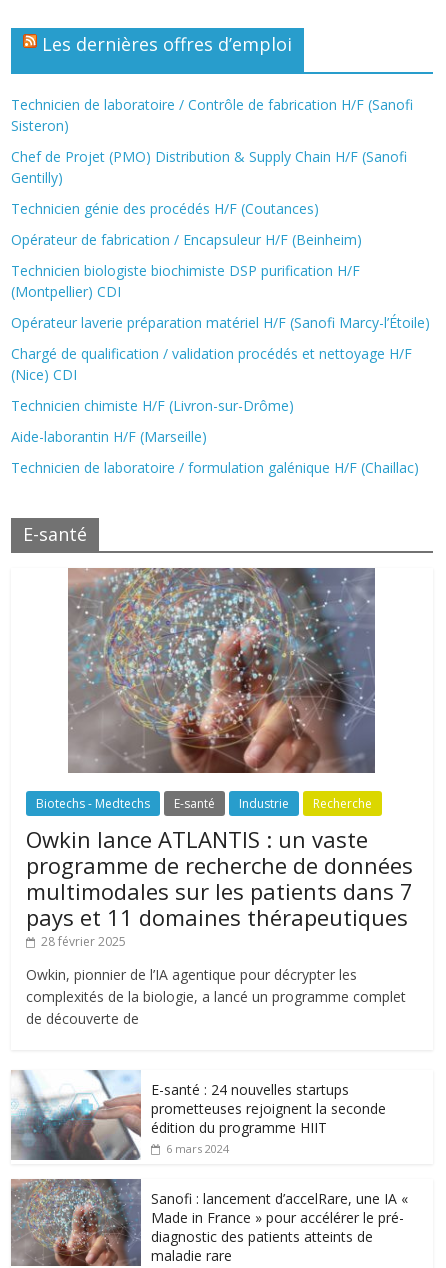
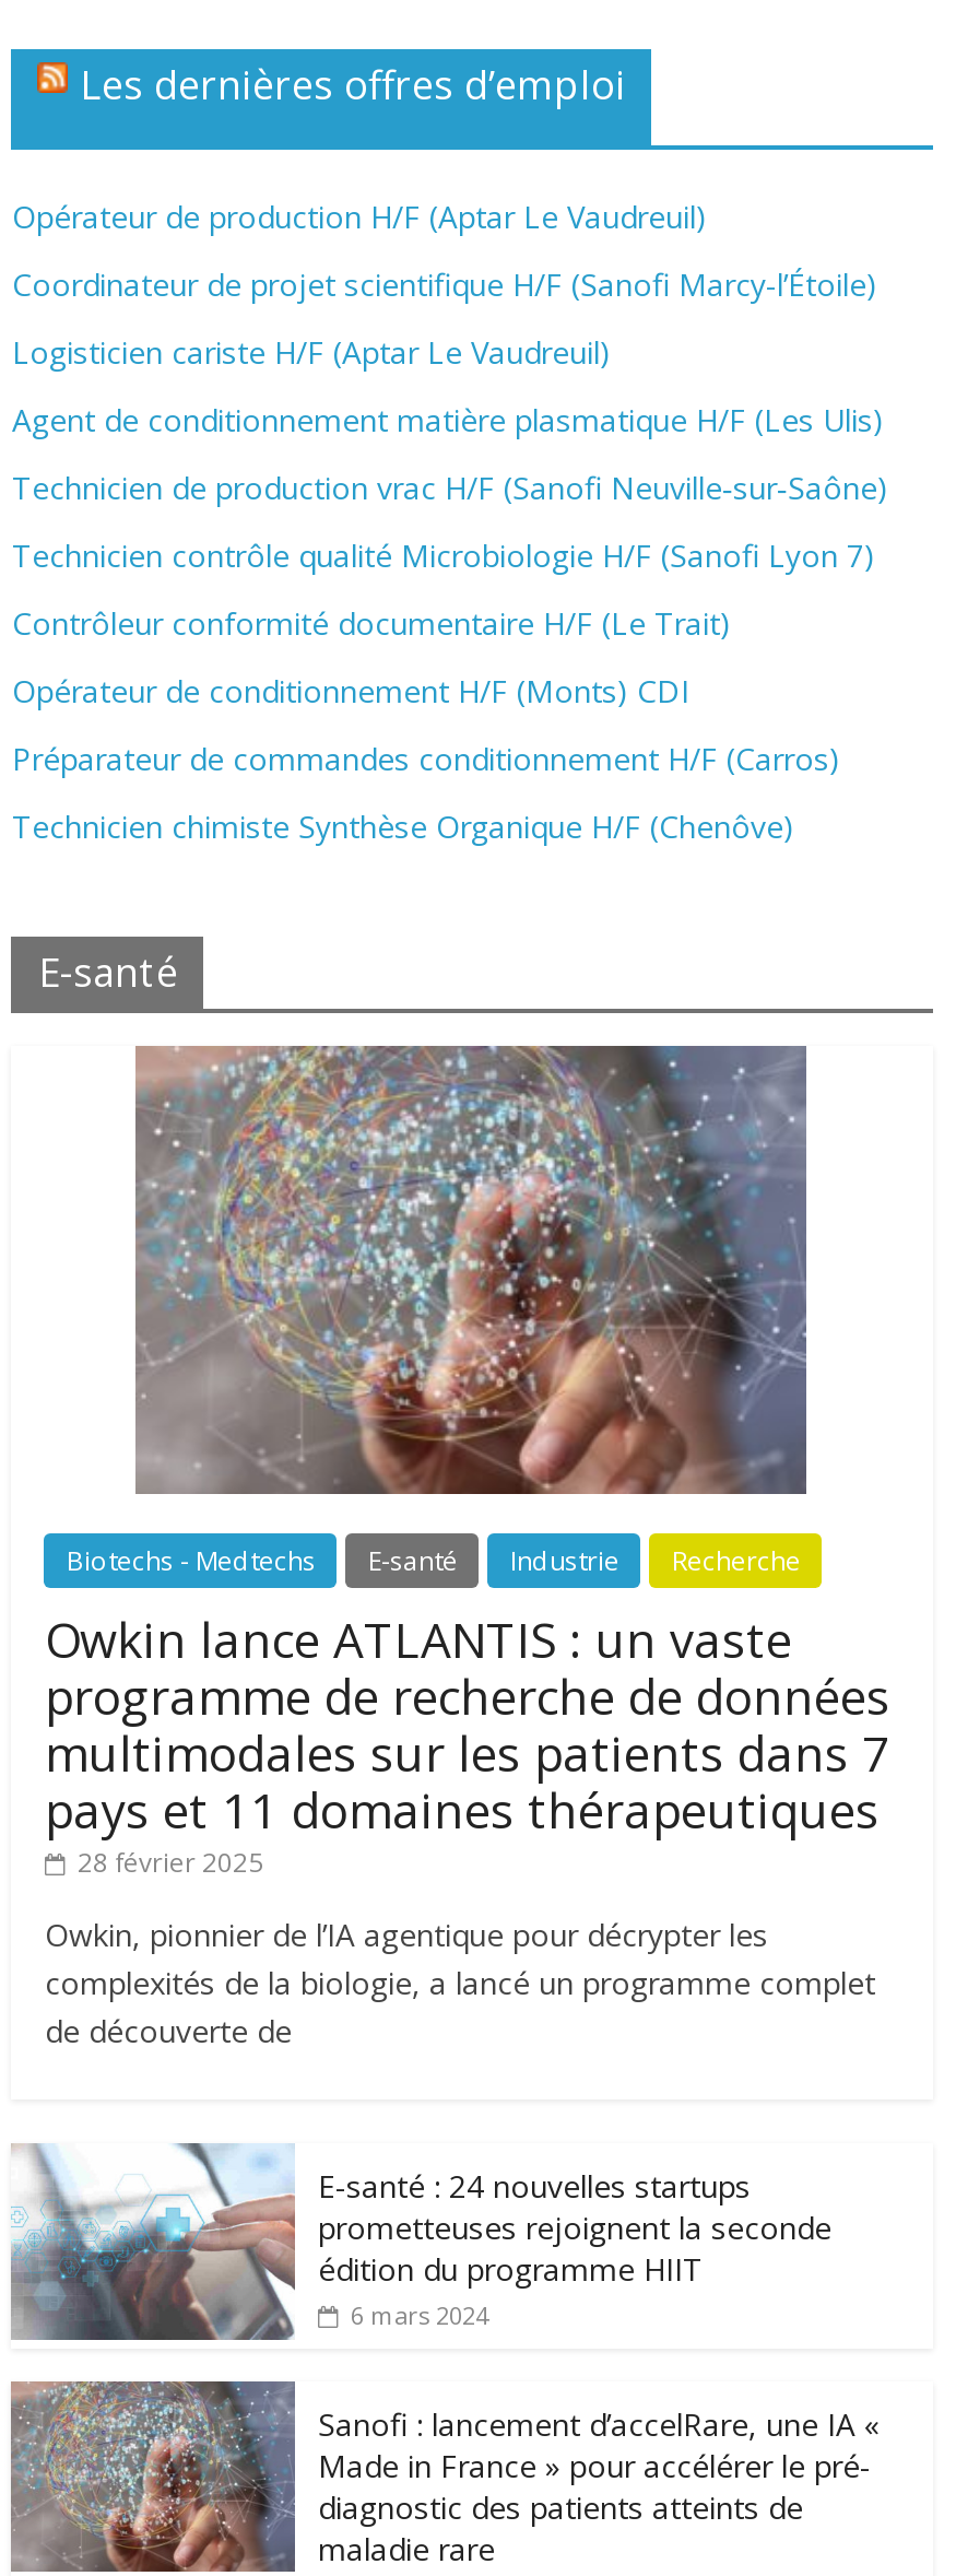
- Technicien de laboratoire / Contrôle de fabrication H/F (Sanofi
- Sisteron)
+ Opérateur de production H/F (Aptar Le Vaudreuil)

- Chef de Projet (PMO) Distribution & Supply Chain H/F (Sanofi
- Gentilly)
+ Coordinateur de projet scientifique H/F (Sanofi Marcy-l’Étoile)

- Technicien génie des procédés H/F (Coutances)
+ Logisticien cariste H/F (Aptar Le Vaudreuil)

- Opérateur de fabrication / Encapsuleur H/F (Beinheim)
+ Agent de conditionnement matière plasmatique H/F (Les Ulis)

- Technicien biologiste biochimiste DSP purification H/F
- (Montpellier) CDI
+ Technicien de production vrac H/F (Sanofi Neuville‑sur‑Saône)

- Opérateur laverie préparation matériel H/F (Sanofi Marcy-l’Étoile)
+ Technicien contrôle qualité Microbiologie H/F (Sanofi Lyon 7)

- Chargé de qualification / validation procédés et nettoyage H/F
- (Nice) CDI
+ Contrôleur conformité documentaire H/F (Le Trait)

- Technicien chimiste H/F (Livron-sur-Drôme)
+ Opérateur de conditionnement H/F (Monts) CDI

- Aide-laborantin H/F (Marseille)
+ Préparateur de commandes conditionnement H/F (Carros)

- Technicien de laboratoire / formulation galénique H/F (Chaillac)
+ Technicien chimiste Synthèse Organique H/F (Chenôve)
